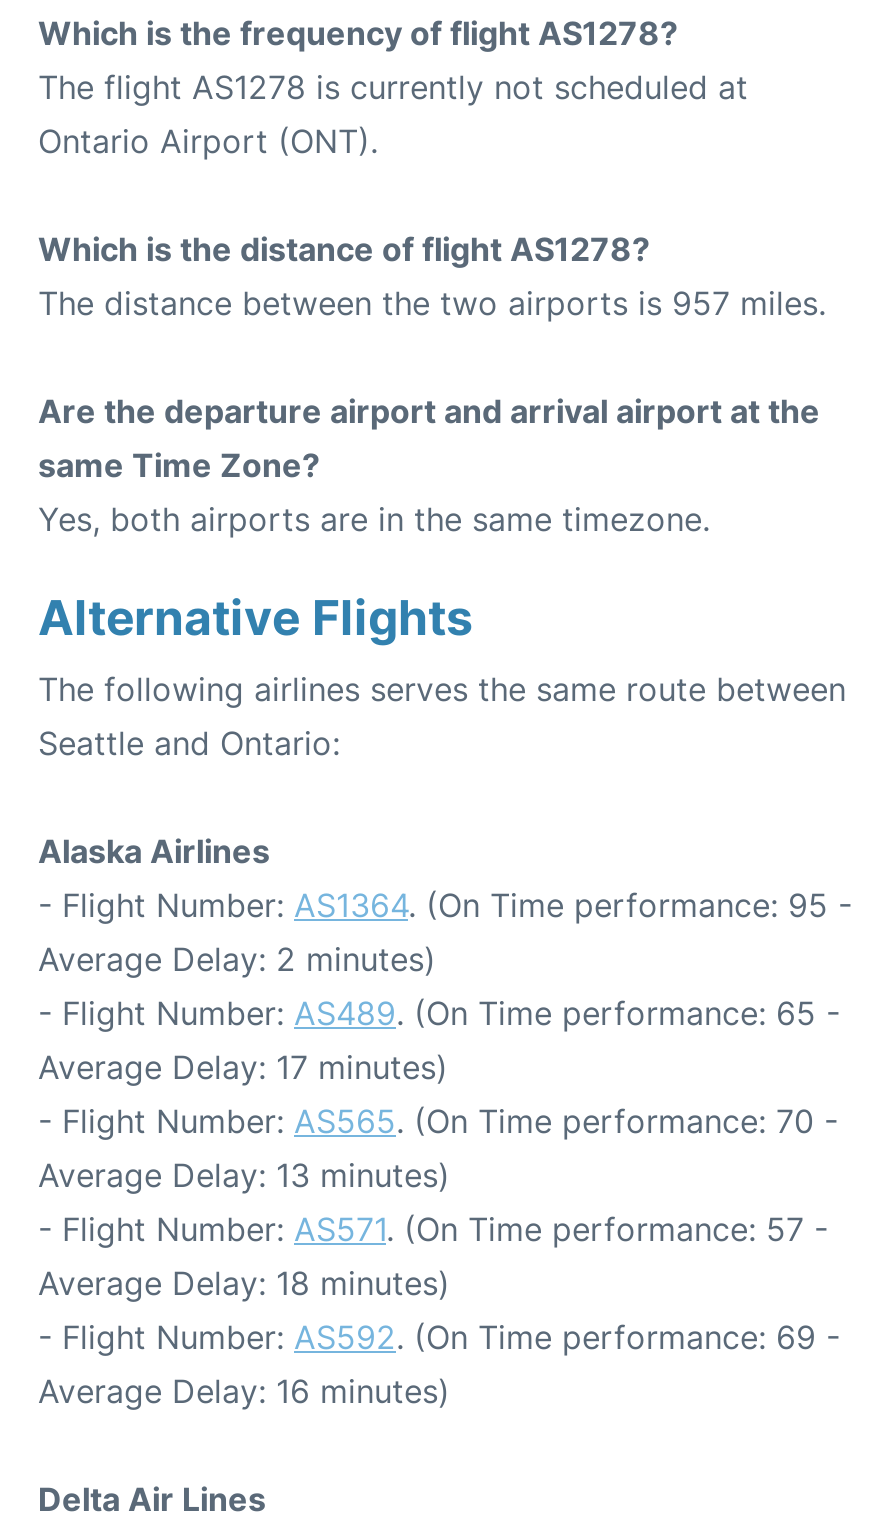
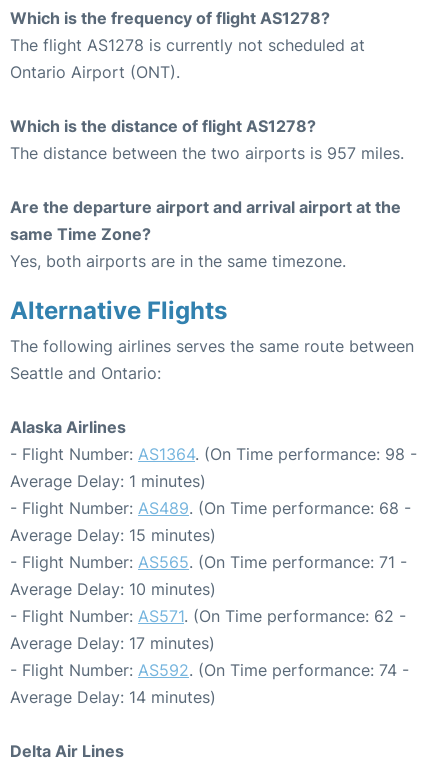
- - Flight Number: AS1364. (On Time performance: 95 -
- Average Delay: 2 minutes)
- - Flight Number: AS489. (On Time performance: 65 -
+ - Flight Number: AS1364. (On Time performance: 98 -
+ Average Delay: 1 minutes)
+ - Flight Number: AS489. (On Time performance: 68 -
+ Average Delay: 15 minutes)
+ - Flight Number: AS565. (On Time performance: 71 -
+ Average Delay: 10 minutes)
+ - Flight Number: AS571. (On Time performance: 62 -

moved down: Average Delay: 17 minutes)

- - Flight Number: AS565. (On Time performance: 70 -
- Average Delay: 13 minutes)
- - Flight Number: AS571. (On Time performance: 57 -
- Average Delay: 18 minutes)
- - Flight Number: AS592. (On Time performance: 69 -
- Average Delay: 16 minutes)
+ - Flight Number: AS592. (On Time performance: 74 -
+ Average Delay: 14 minutes)
